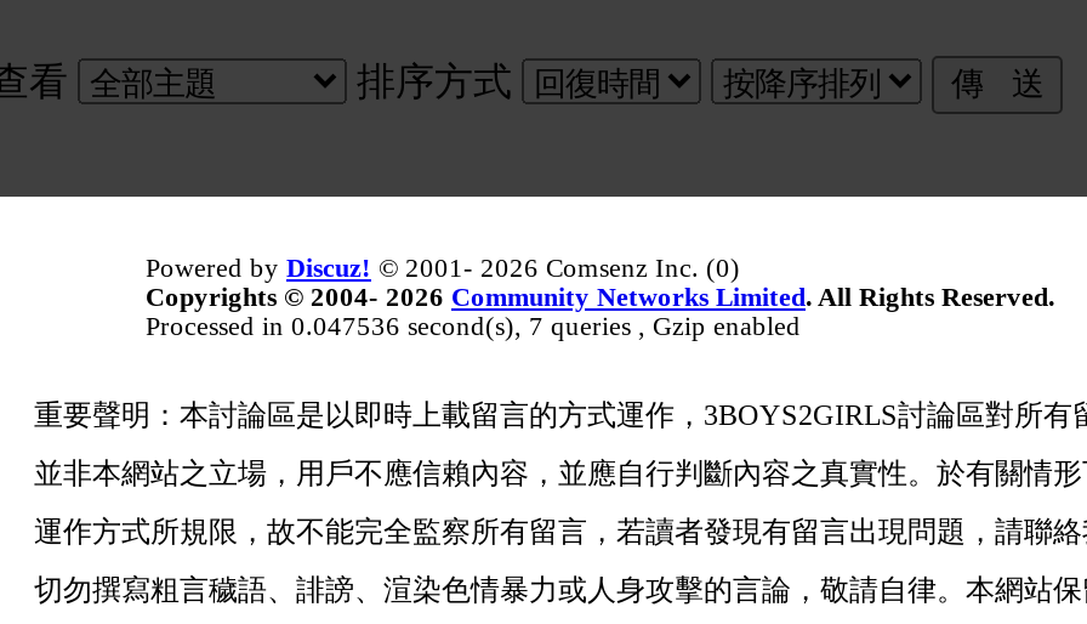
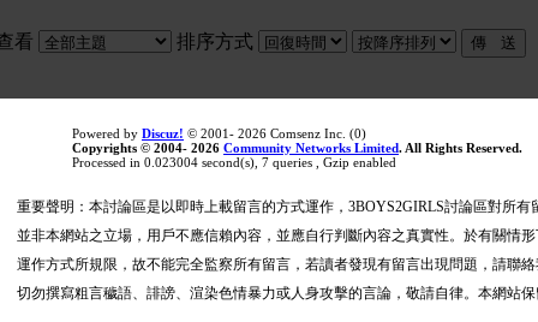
- Processed in 0.047536 second(s), 7 queries , Gzip enabled
+ Processed in 0.023004 second(s), 7 queries , Gzip enabled
